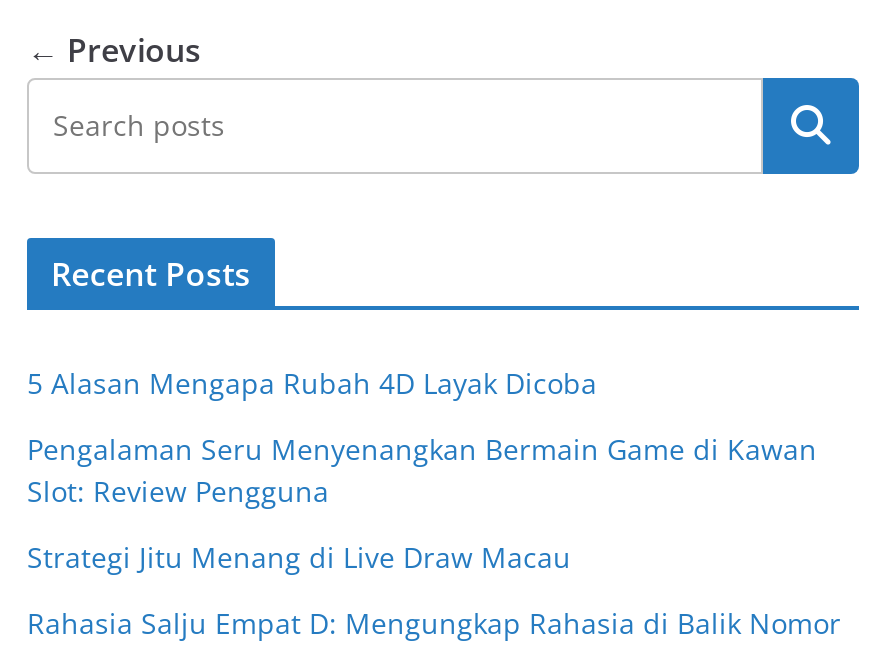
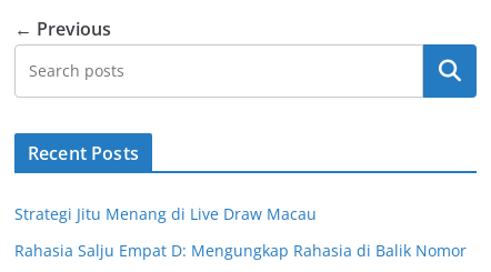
- 5 Alasan Mengapa Rubah 4D Layak Dicoba
- Pengalaman Seru Menyenangkan Bermain Game di Kawan
- Slot: Review Pengguna
